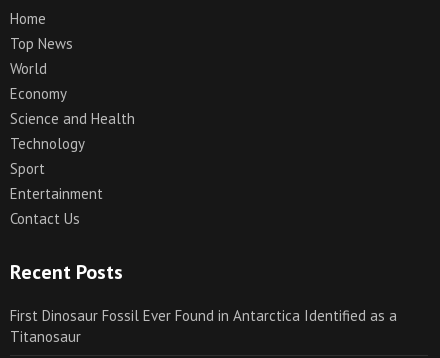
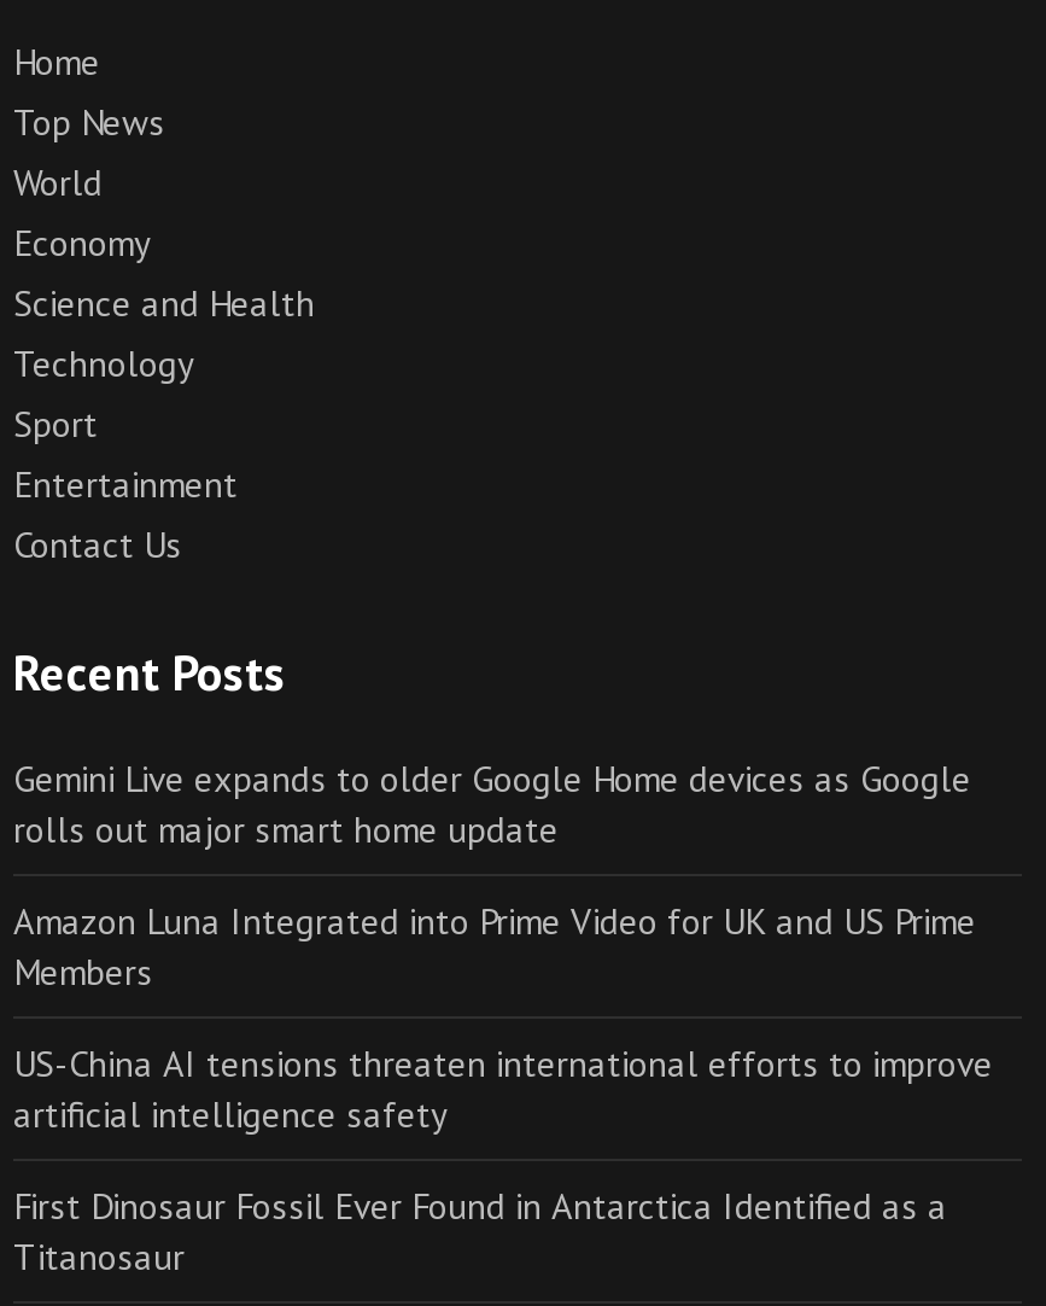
+ Gemini Live expands to older Google Home devices as Google
+ rolls out major smart home update
+ Amazon Luna Integrated into Prime Video for UK and US Prime
+ Members
+ US-China AI tensions threaten international efforts to improve
+ artificial intelligence safety
